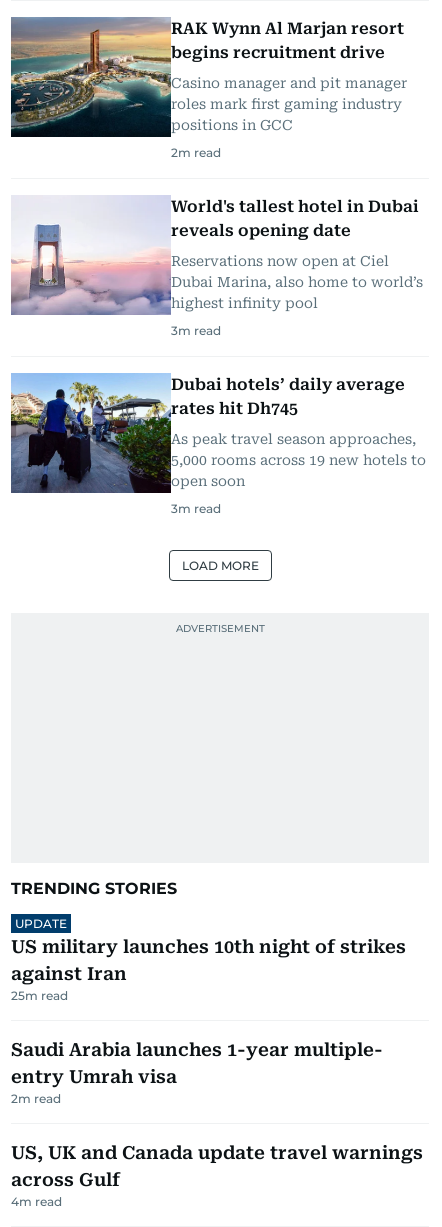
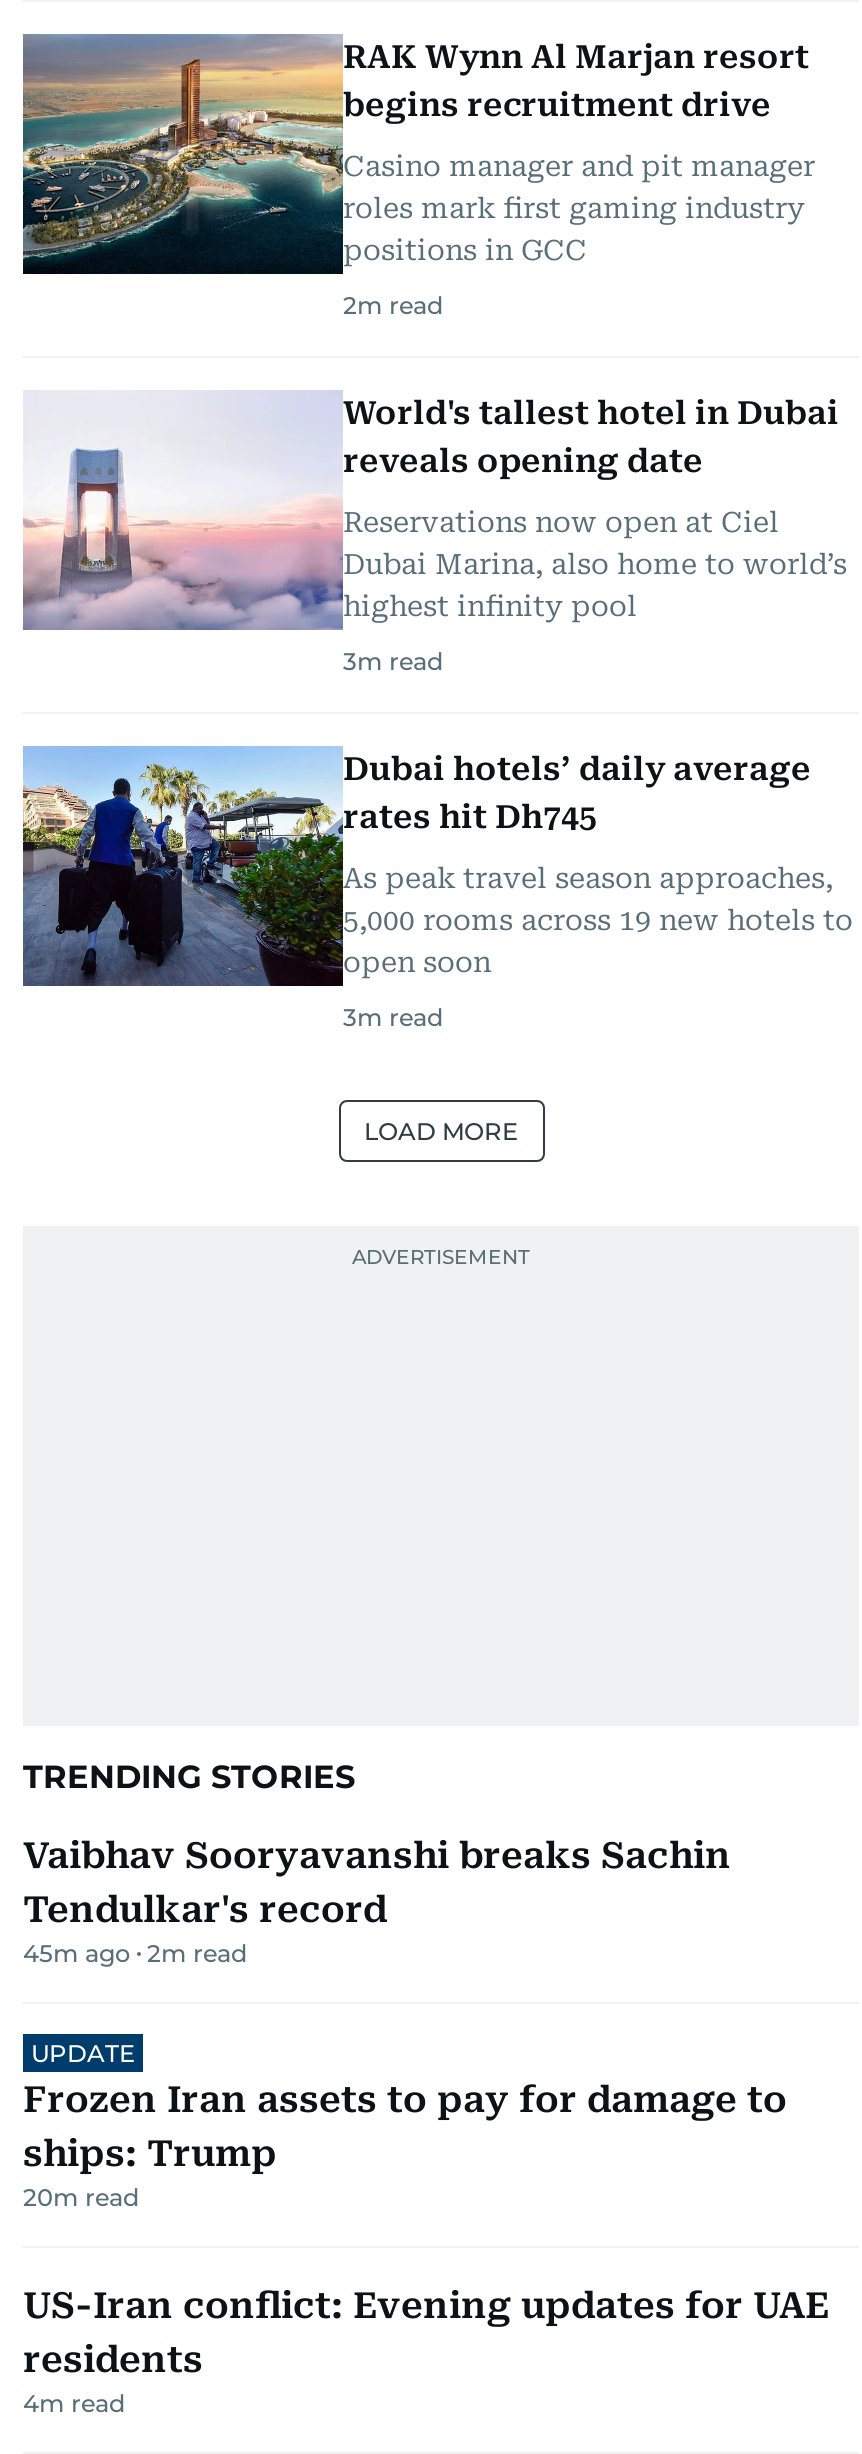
+ Vaibhav Sooryavanshi breaks Sachin
+ Tendulkar's record
+ 45m ago 2m read

moved down: UPDATE

- US military launches 10th night of strikes
- against Iran
- 25m read
- Saudi Arabia launches 1-year multiple-
- entry Umrah visa
- 2m read
- US, UK and Canada update travel warnings
- across Gulf
+ Frozen Iran assets to pay for damage to
+ ships: Trump
+ 20m read
+ US-Iran conflict: Evening updates for UAE
+ residents
